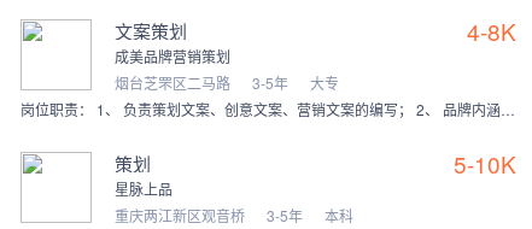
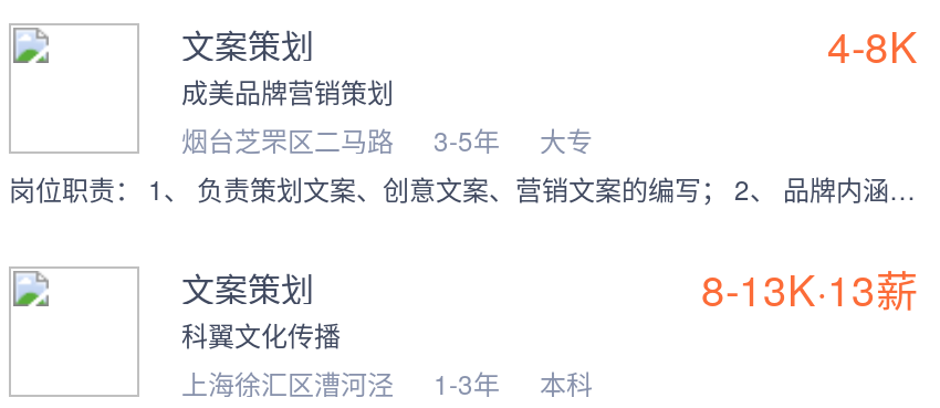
- 策划
- 5-10K
- 星脉上品
- 重庆两江新区观音桥
- 3-5年
+ 文案策划
+ 8-13K·13薪
+ 科翼文化传播
+ 上海徐汇区漕河泾
+ 1-3年
